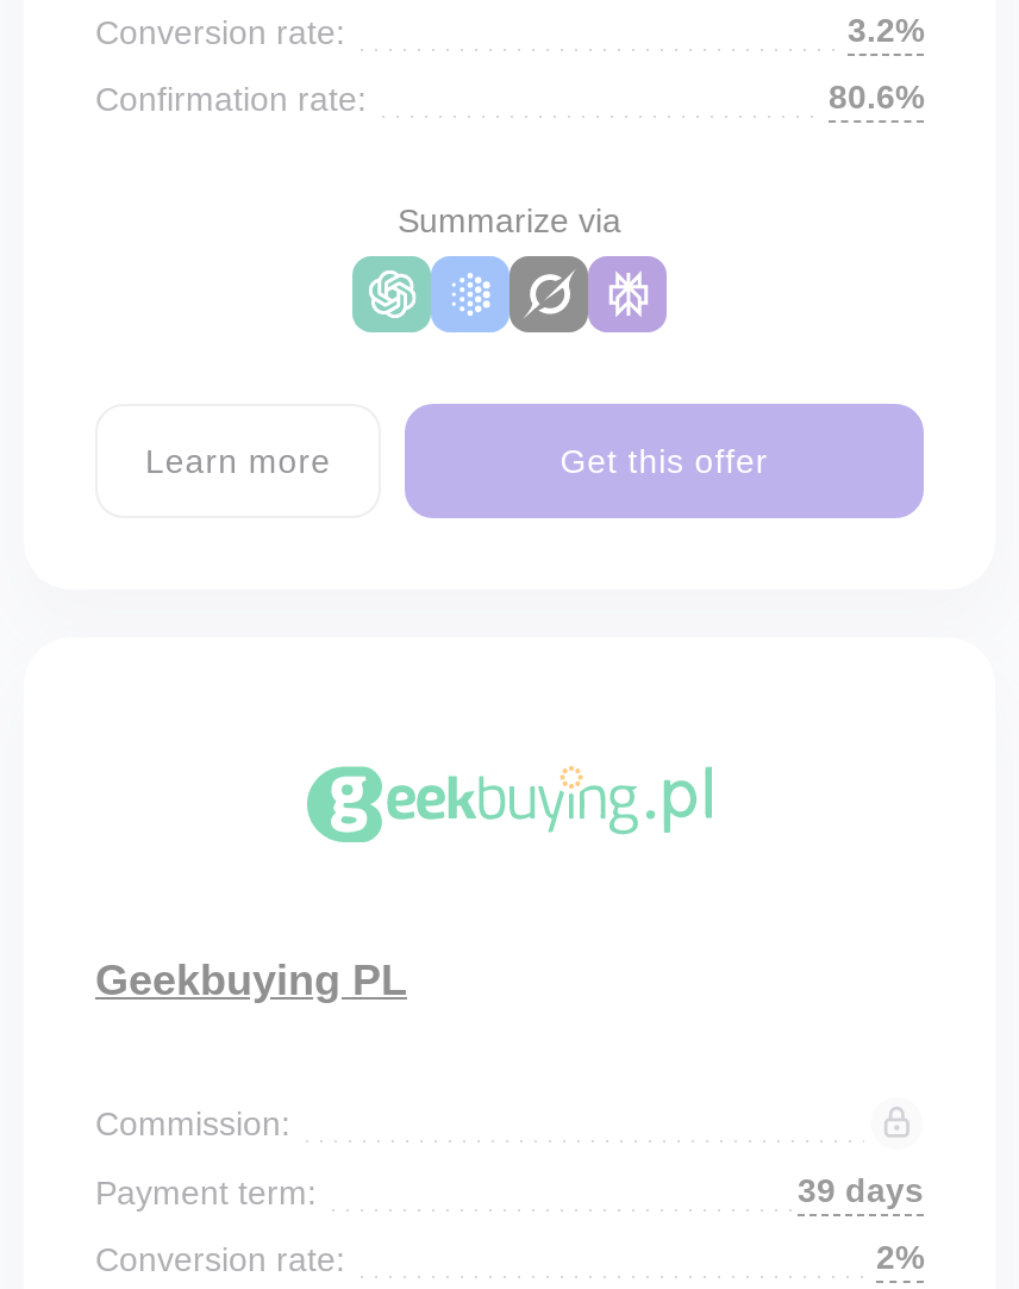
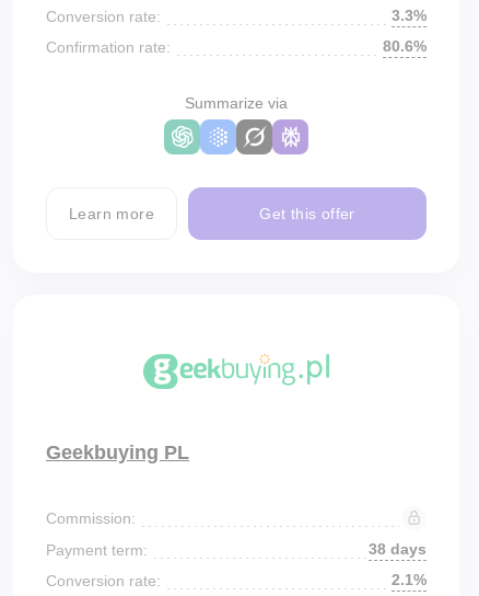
- 3.2%
+ 3.3%

- 39 days
+ 38 days

- 2%
+ 2.1%
